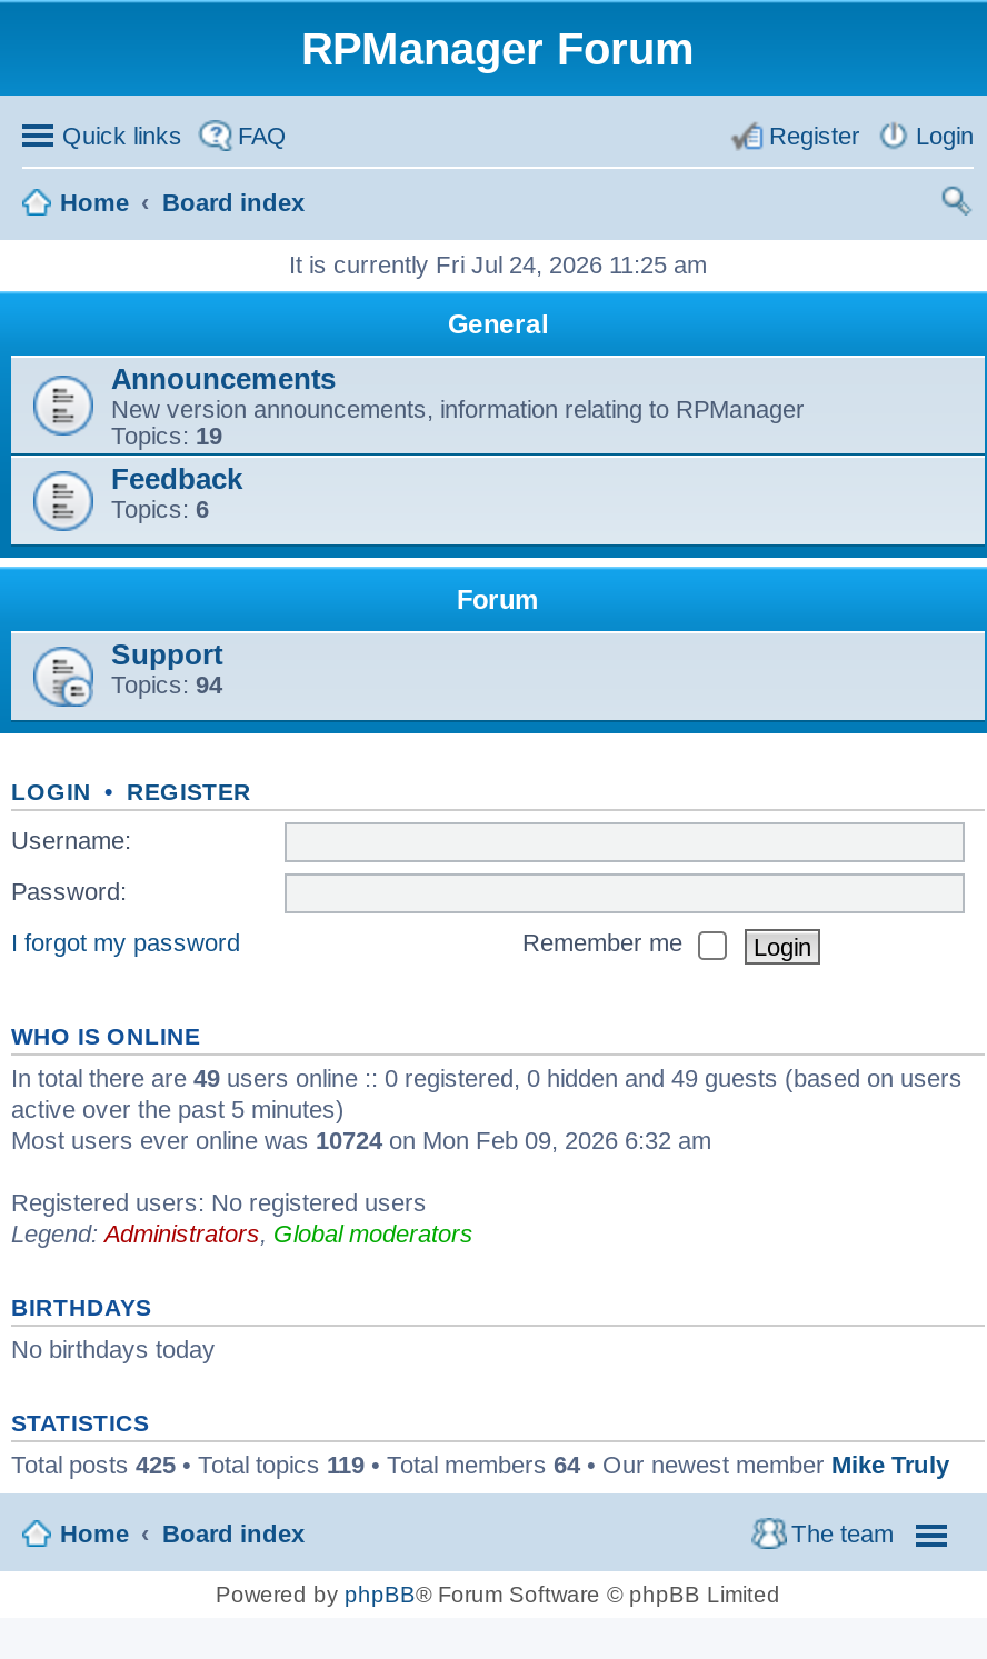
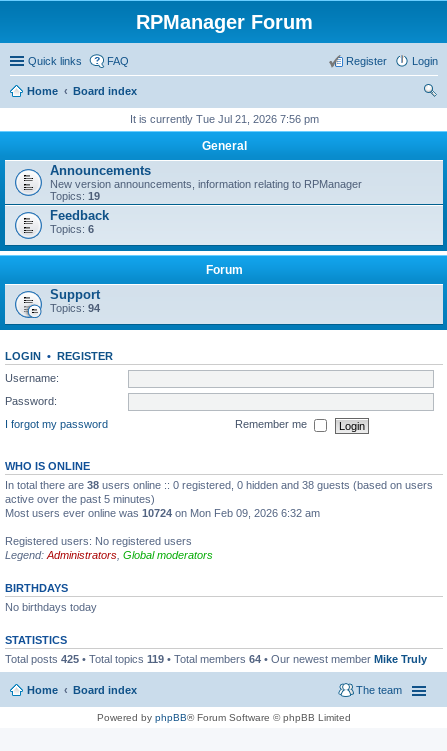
- It is currently Fri Jul 24, 2026 11:25 am
+ It is currently Tue Jul 21, 2026 7:56 pm

- In total there are 49 users online :: 0 registered, 0 hidden and 49 guests (based on users
+ In total there are 38 users online :: 0 registered, 0 hidden and 38 guests (based on users
